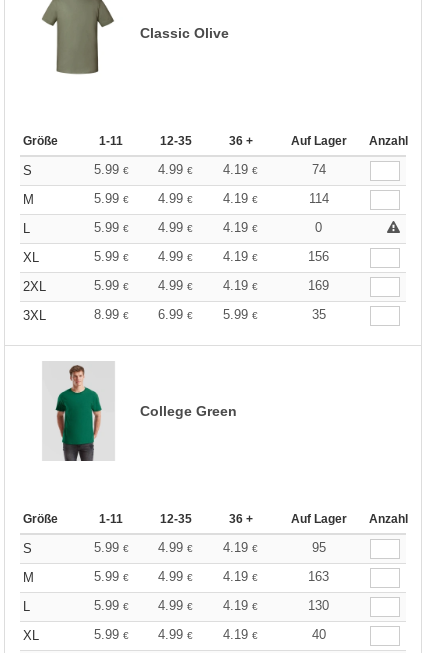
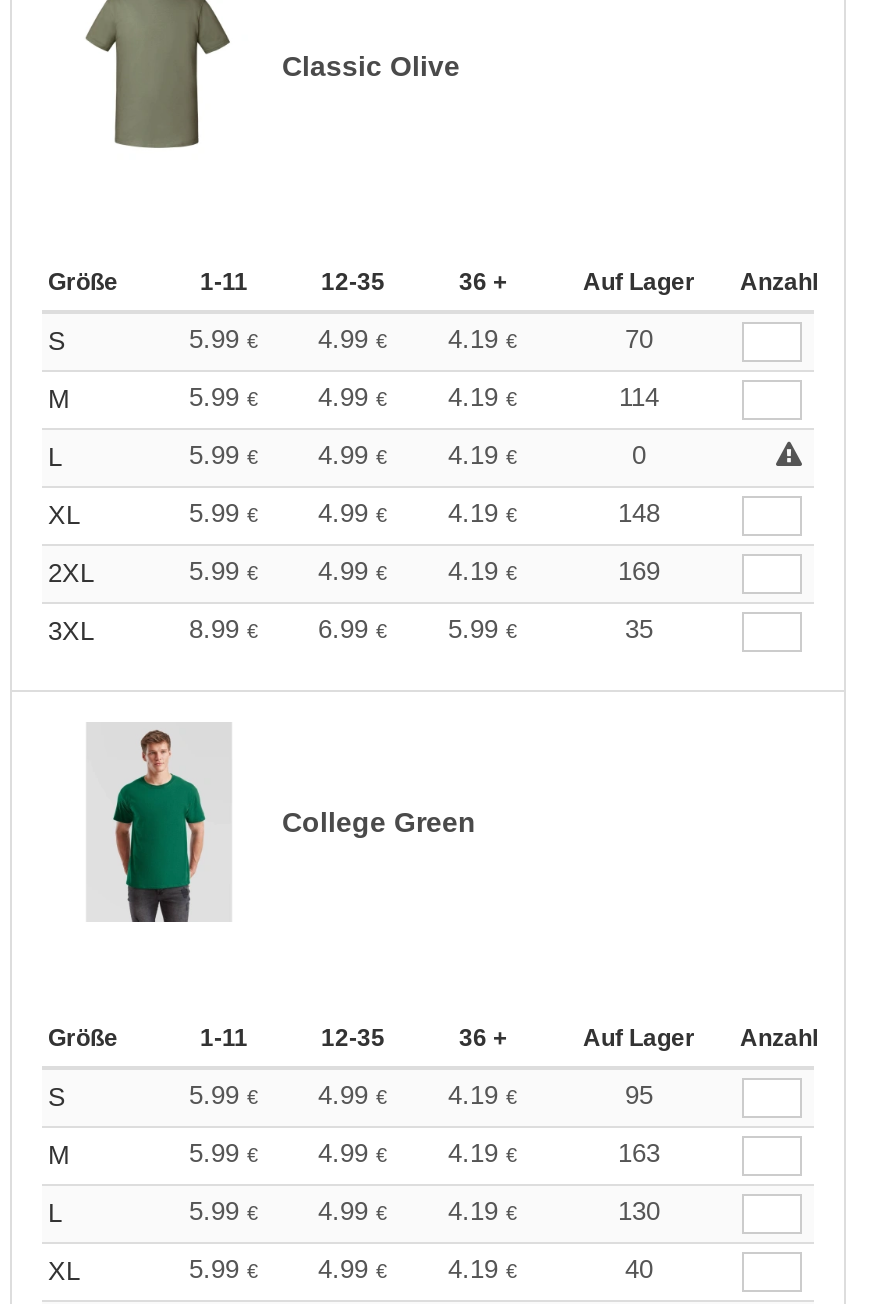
- 74
+ 70

- 156
+ 148
